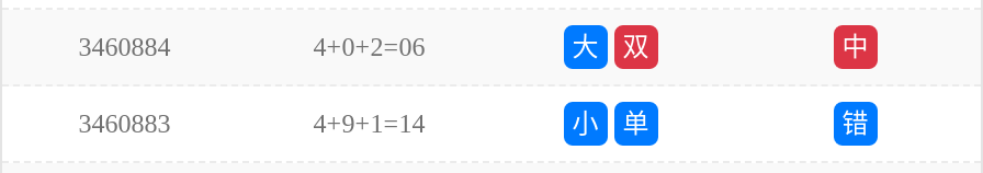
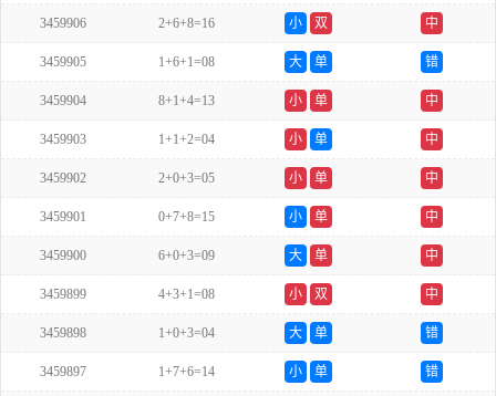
- 3460884
- 4+0+2=06
- 大
+ 3459906
+ 2+6+8=16
+ 小

- 3460883
- 4+9+1=14
+ 3459905
+ 1+6+1=08
+ 大
+ 单
+ 错
+ 3459904
+ 8+1+4=13
+ 小
+ 单
+ 中
+ 3459903
+ 1+1+2=04
+ 小
+ 单
+ 中
+ 3459902
+ 2+0+3=05
+ 小
+ 单
+ 中
+ 3459901
+ 0+7+8=15
+ 小
+ 单
+ 中
+ 3459900
+ 6+0+3=09
+ 大
+ 单
+ 中
+ 3459899
+ 4+3+1=08
+ 小
+ 双
+ 中
+ 3459898
+ 1+0+3=04
+ 大
+ 单
+ 错
+ 3459897
+ 1+7+6=14
